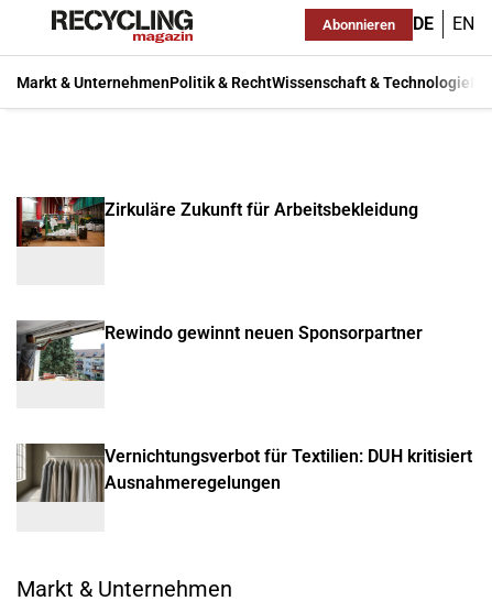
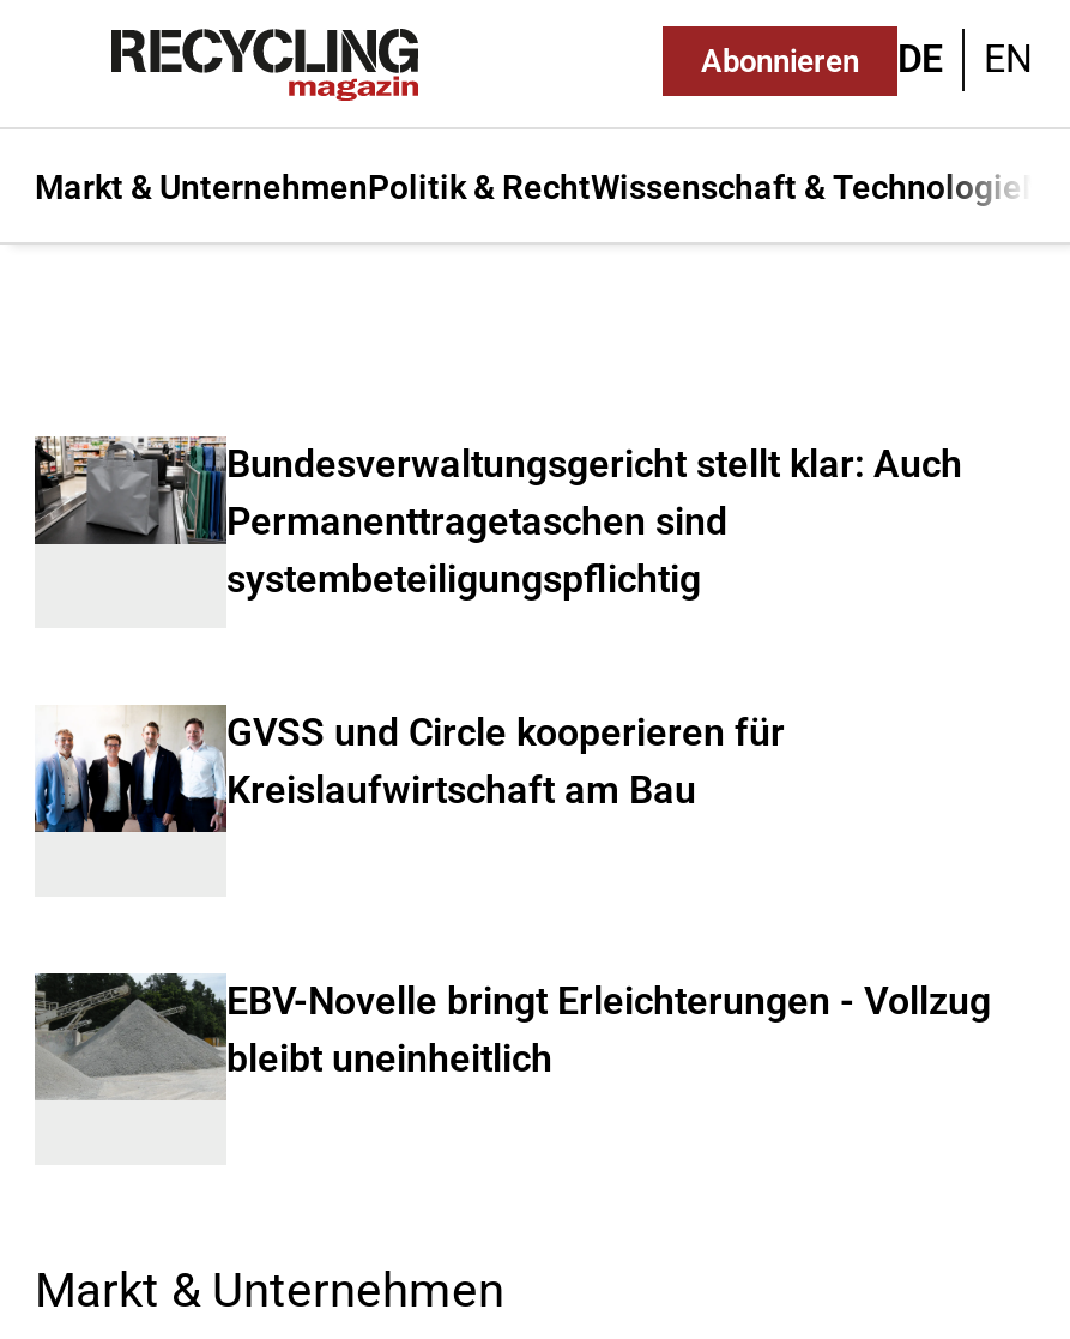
- [image]
- Zirkuläre Zukunft für Arbeitsbekleidung
+ [image]
+ Bundesverwaltungsgericht stellt klar: Auch
+ Permanenttragetaschen sind
+ systembeteiligungspflichtig

- [image]
- Rewindo gewinnt neuen Sponsorpartner
+ [image]
+ GVSS und Circle kooperieren für
+ Kreislaufwirtschaft am Bau

- [image]
- Vernichtungsverbot für Textilien: DUH kritisiert
- Ausnahmeregelungen
+ [image]
+ EBV-Novelle bringt Erleichterungen - Vollzug
+ bleibt uneinheitlich
